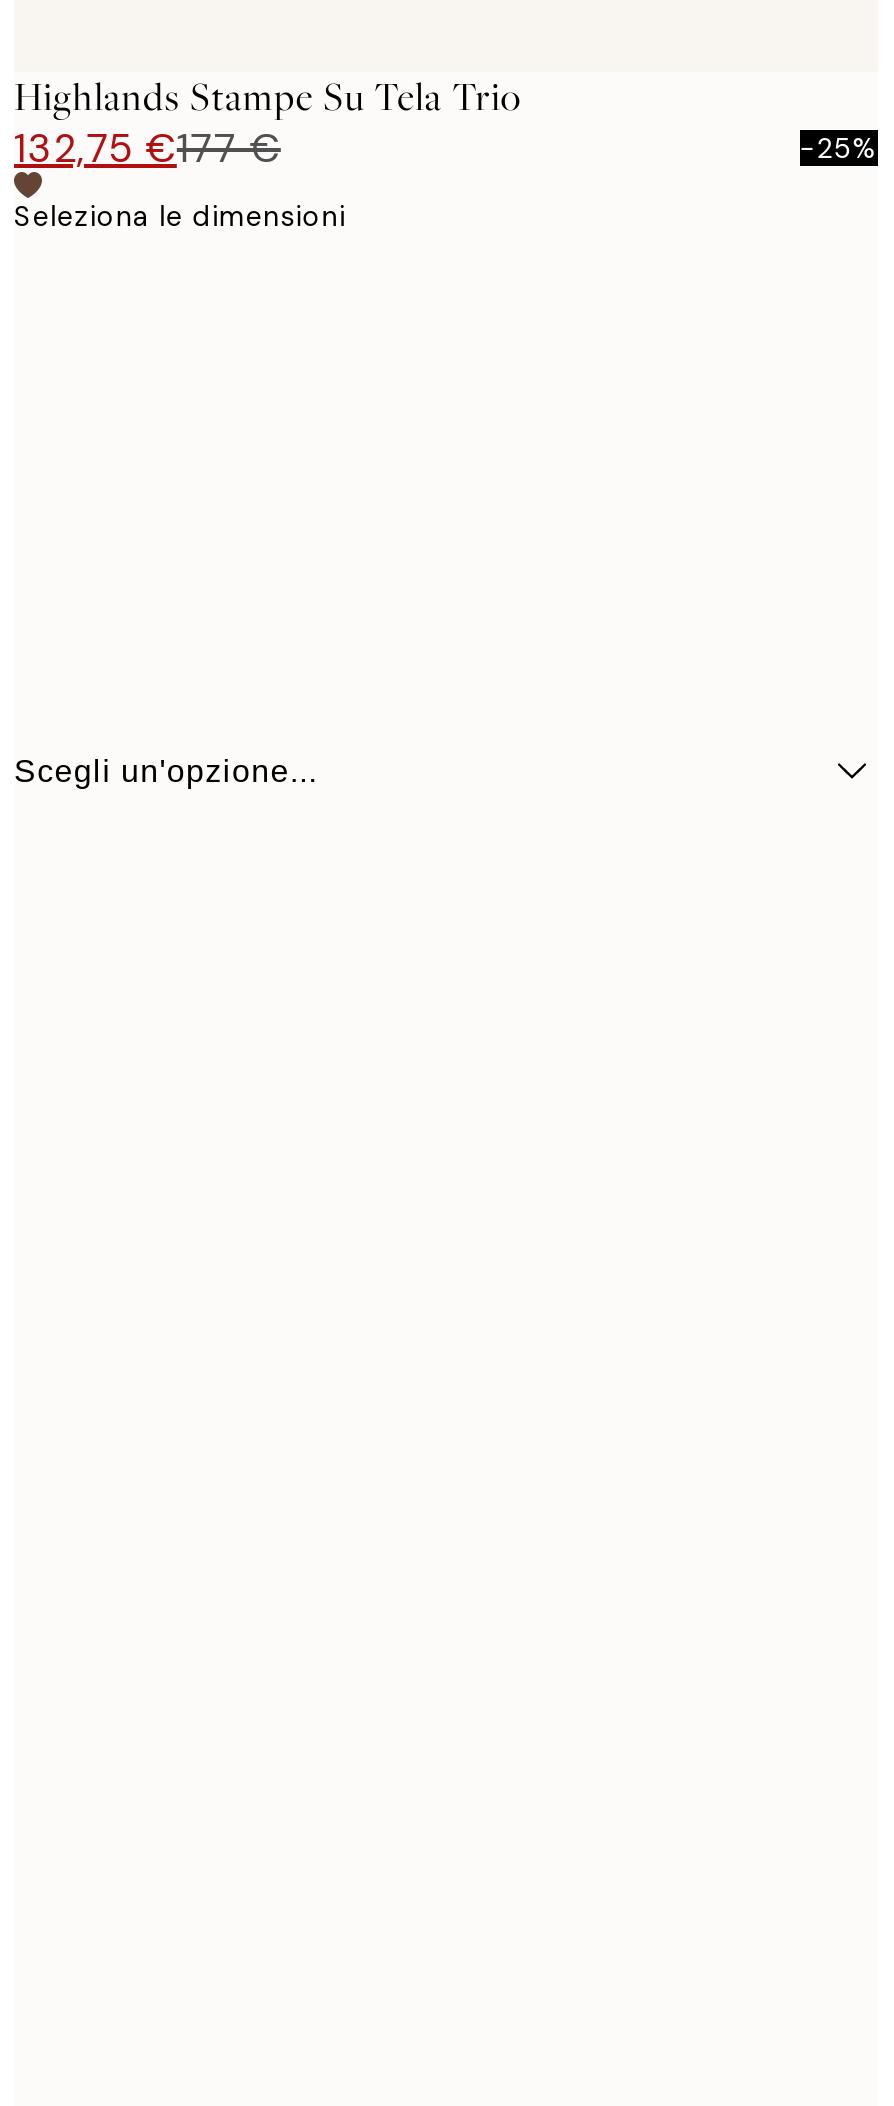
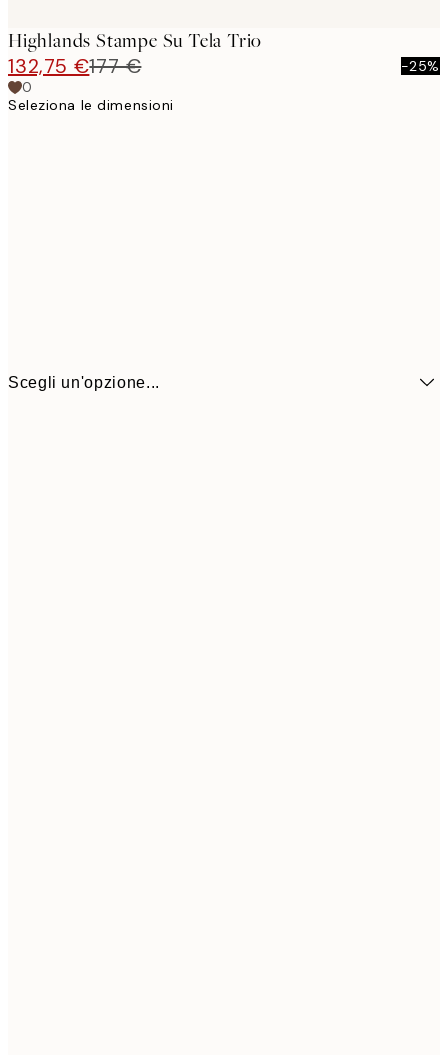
+ 0
